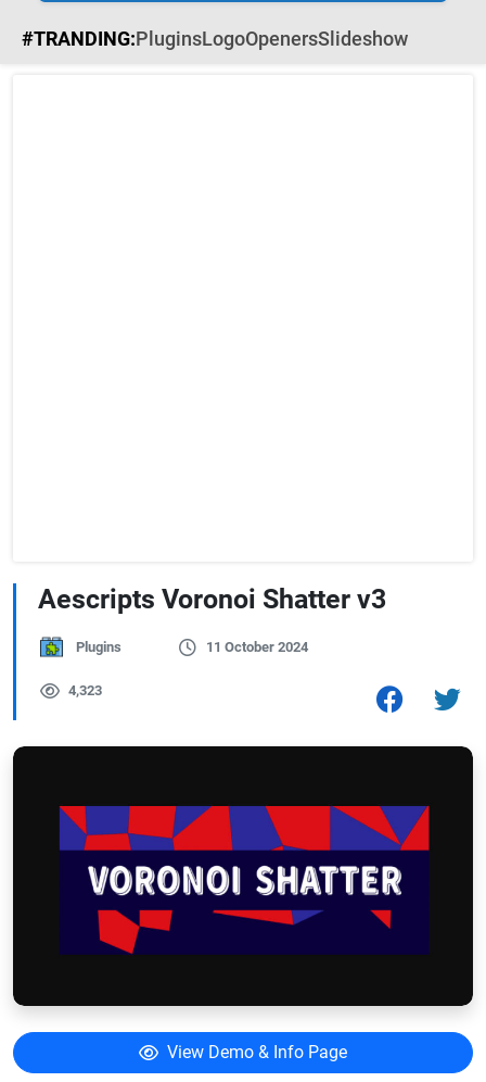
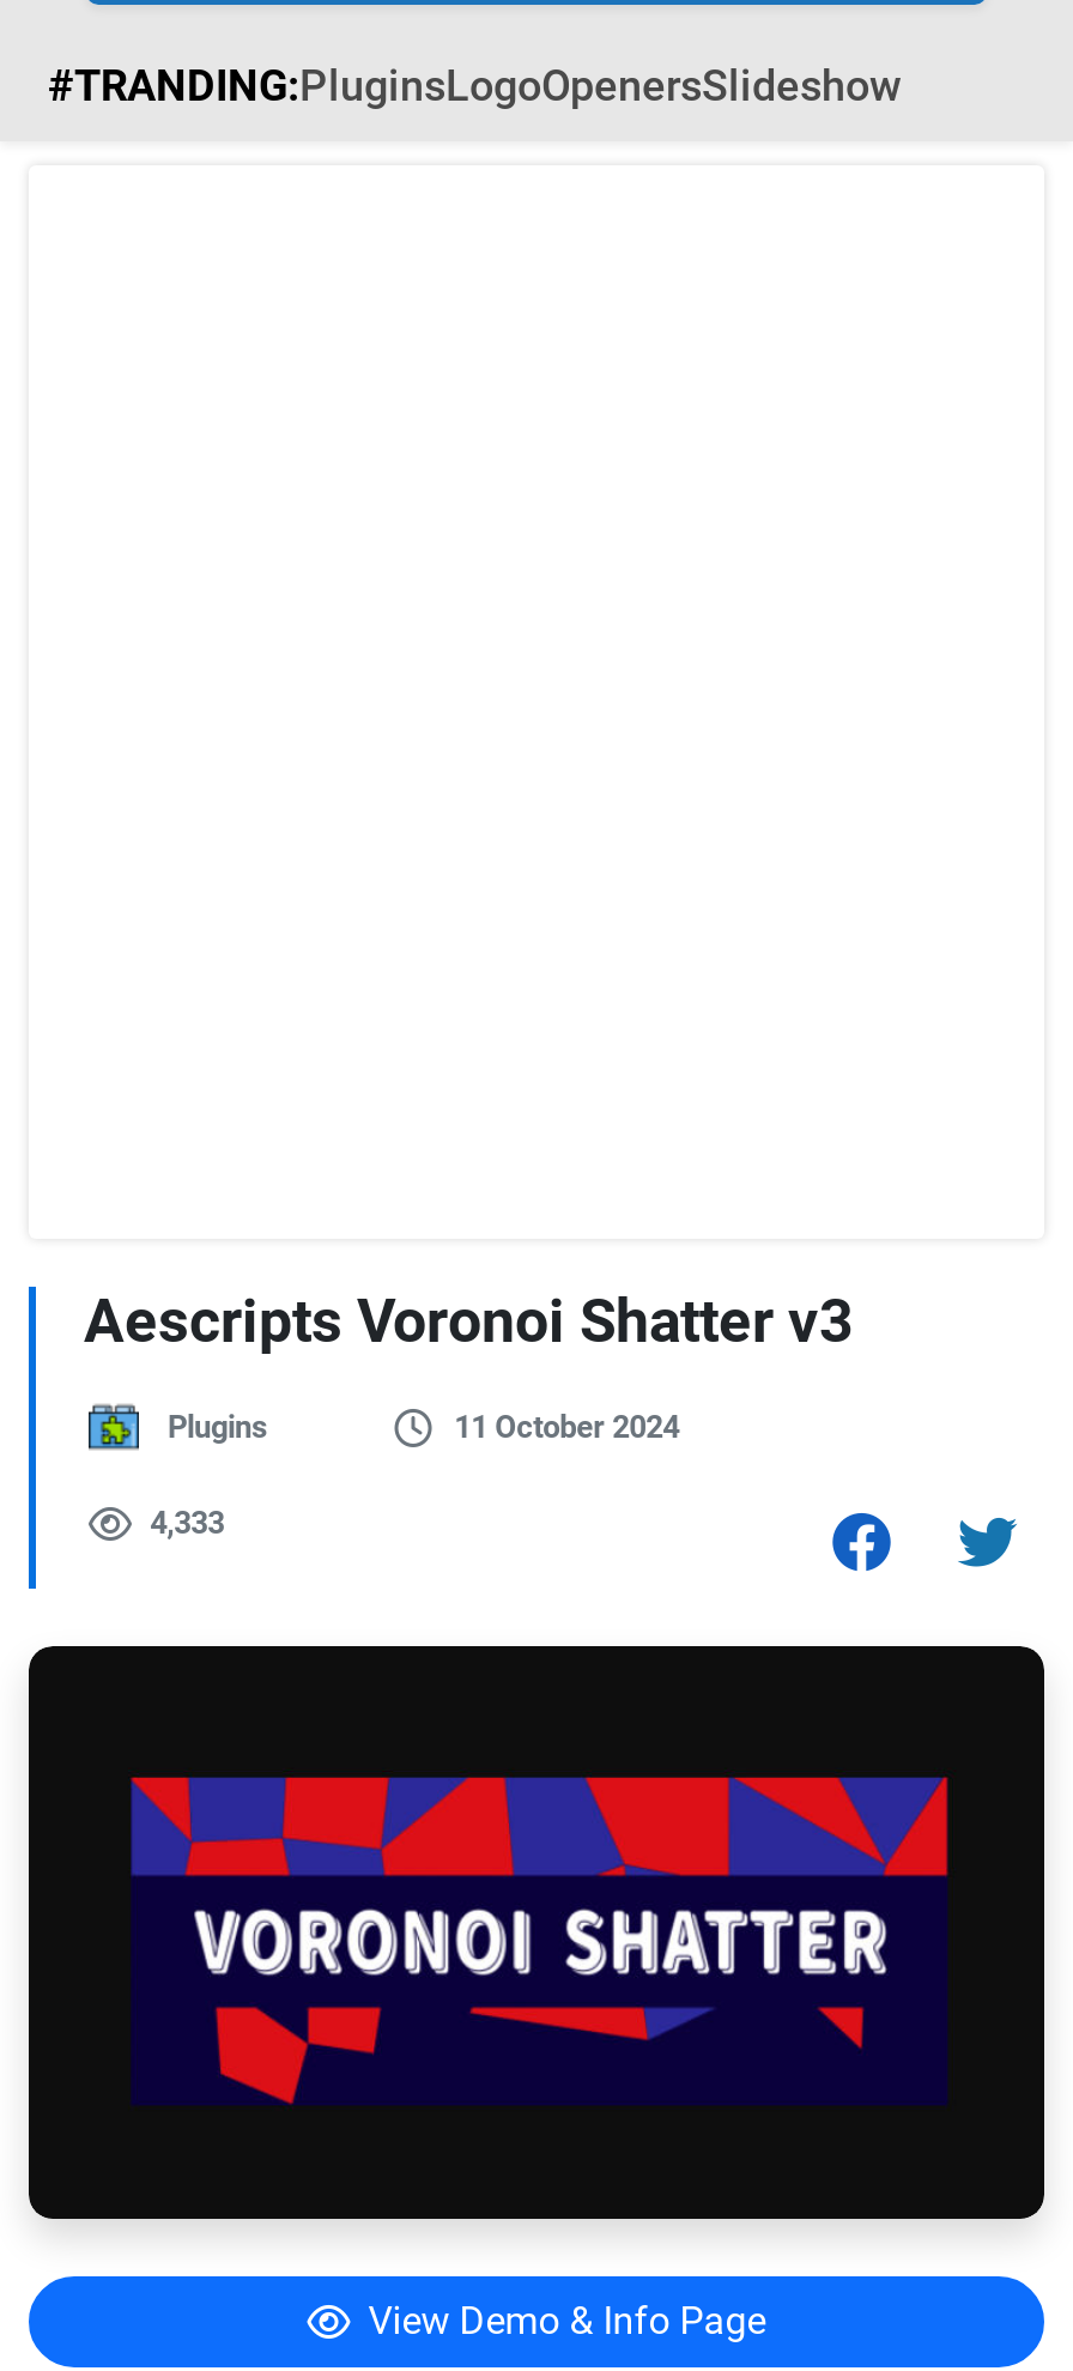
- 4,323
+ 4,333
